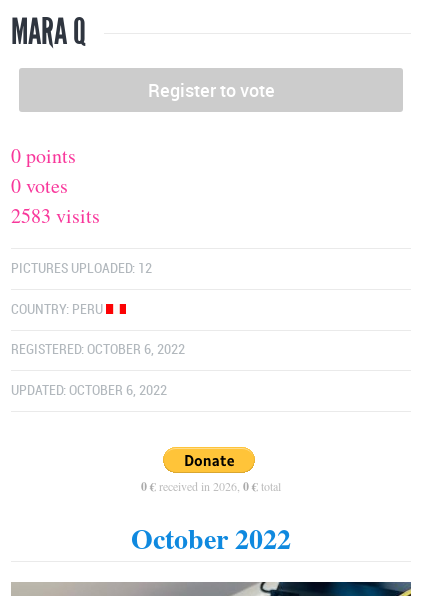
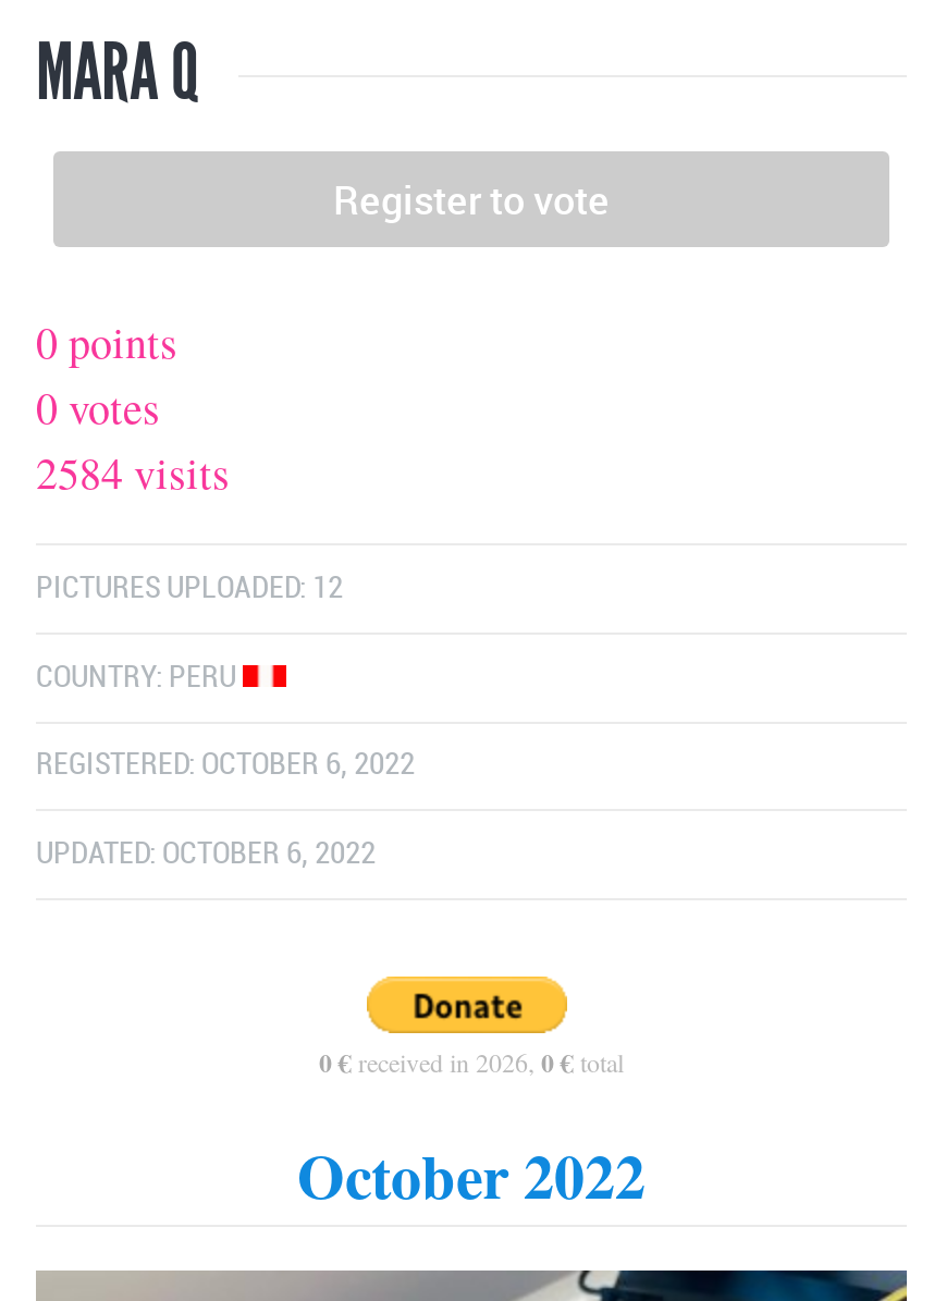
- 2583 visits
+ 2584 visits
